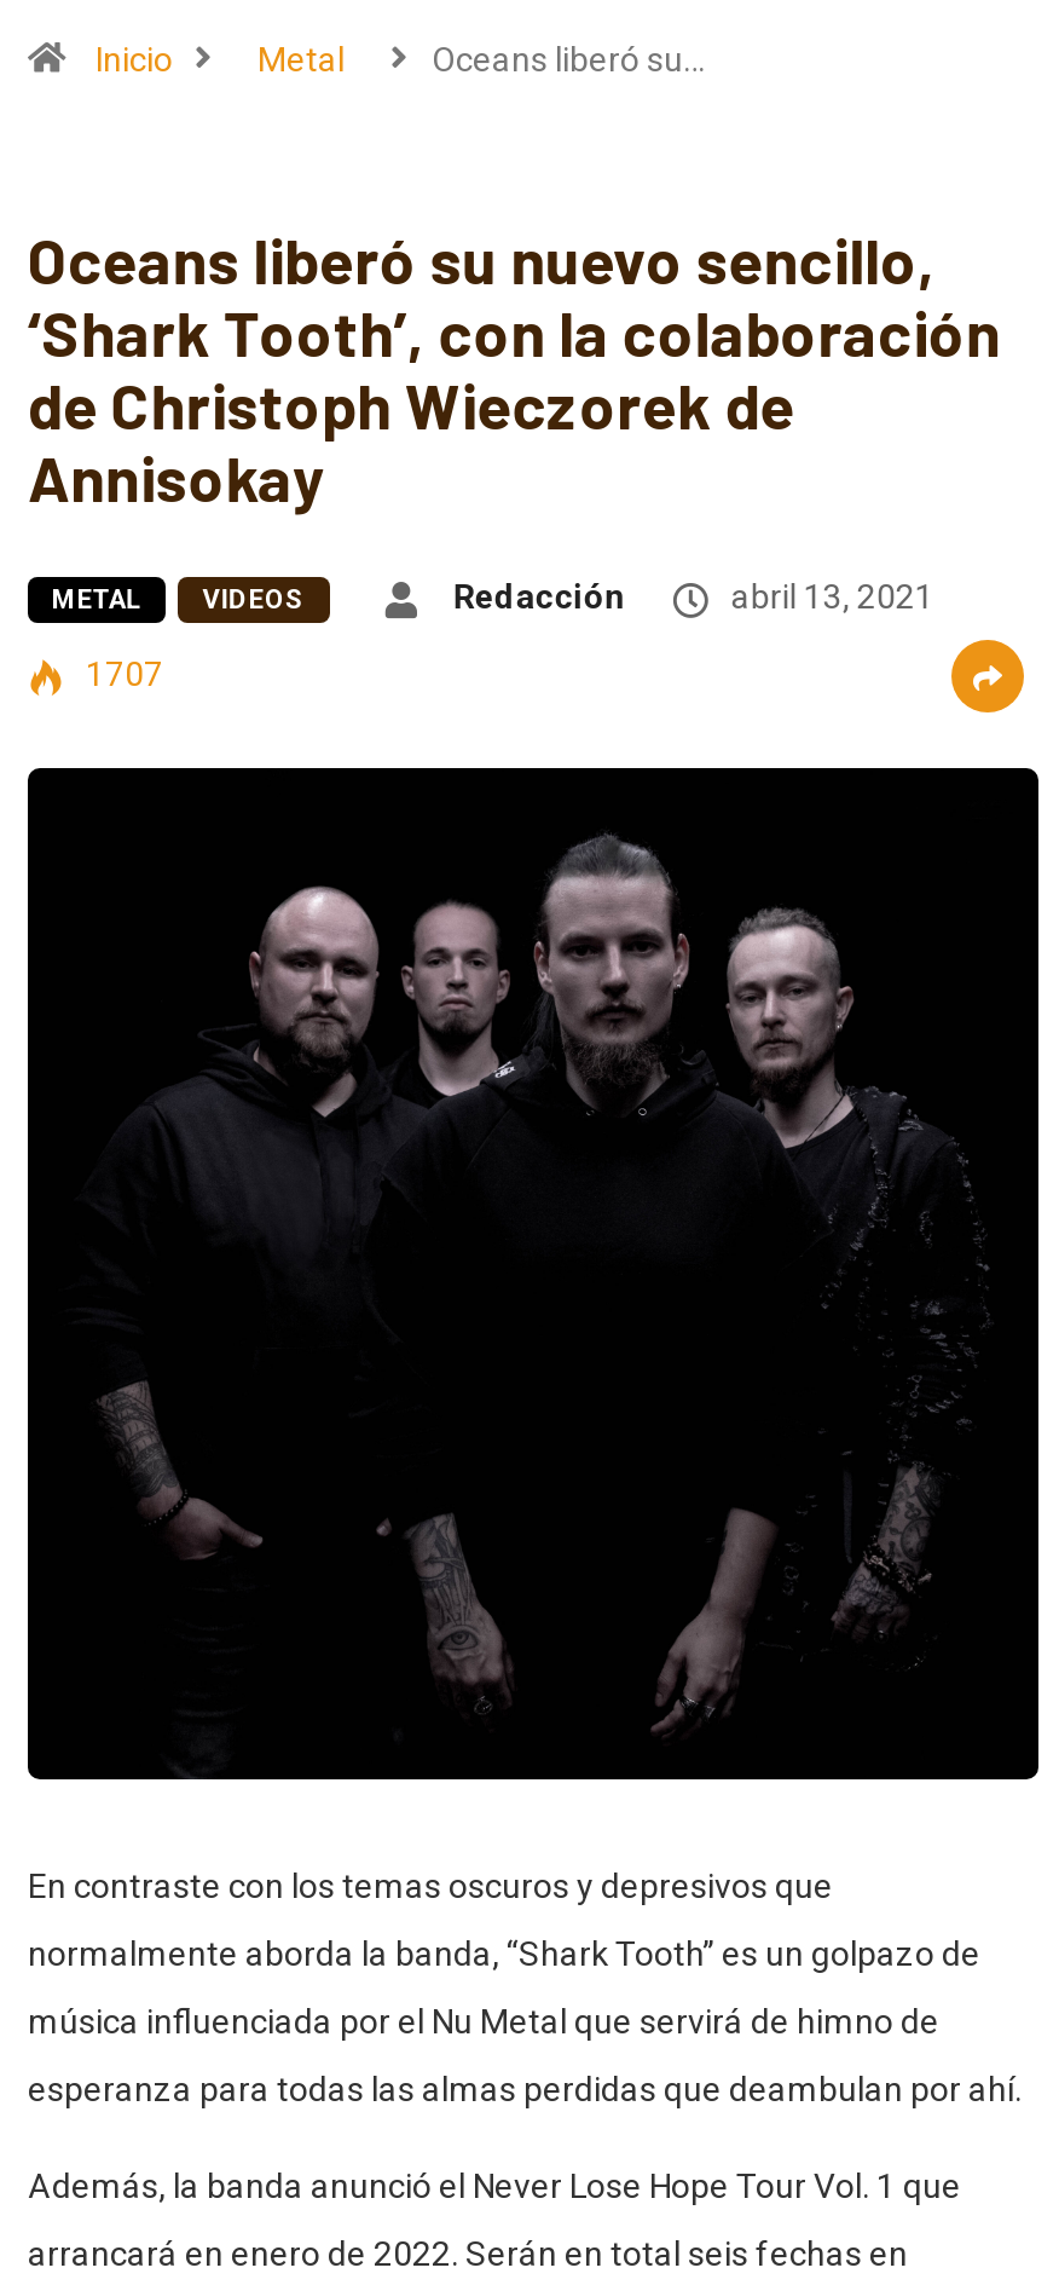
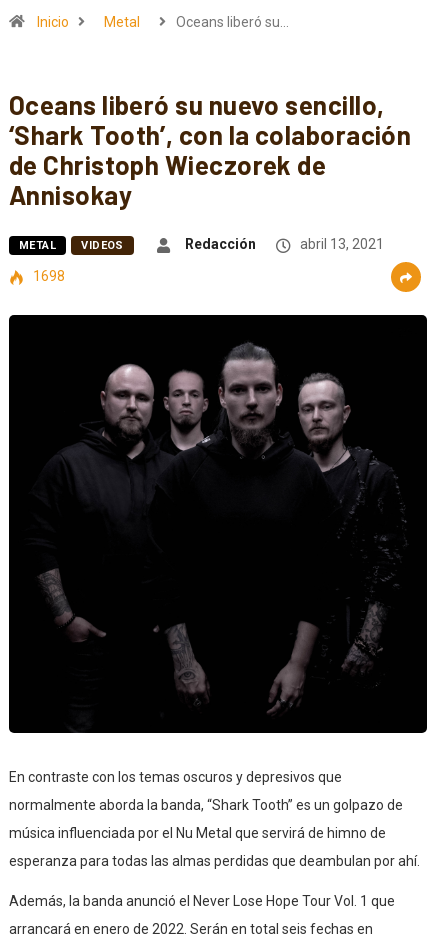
- 1707
+ 1698
